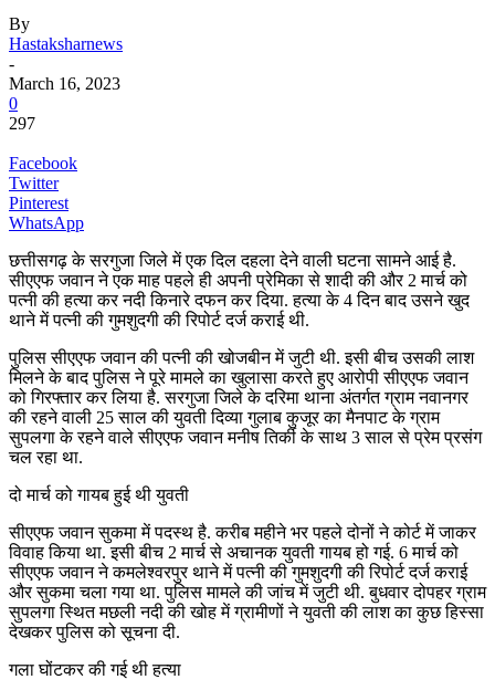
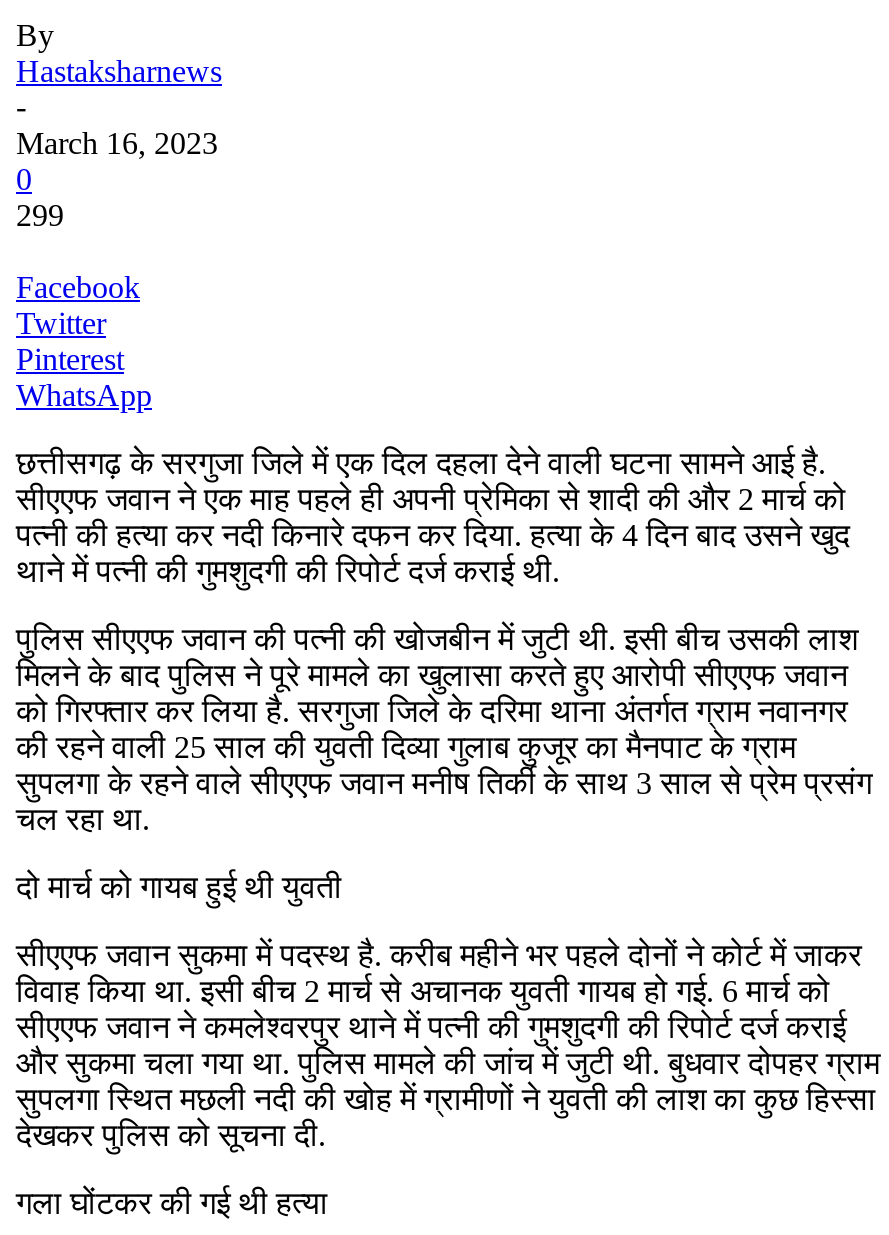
- 297
+ 299
